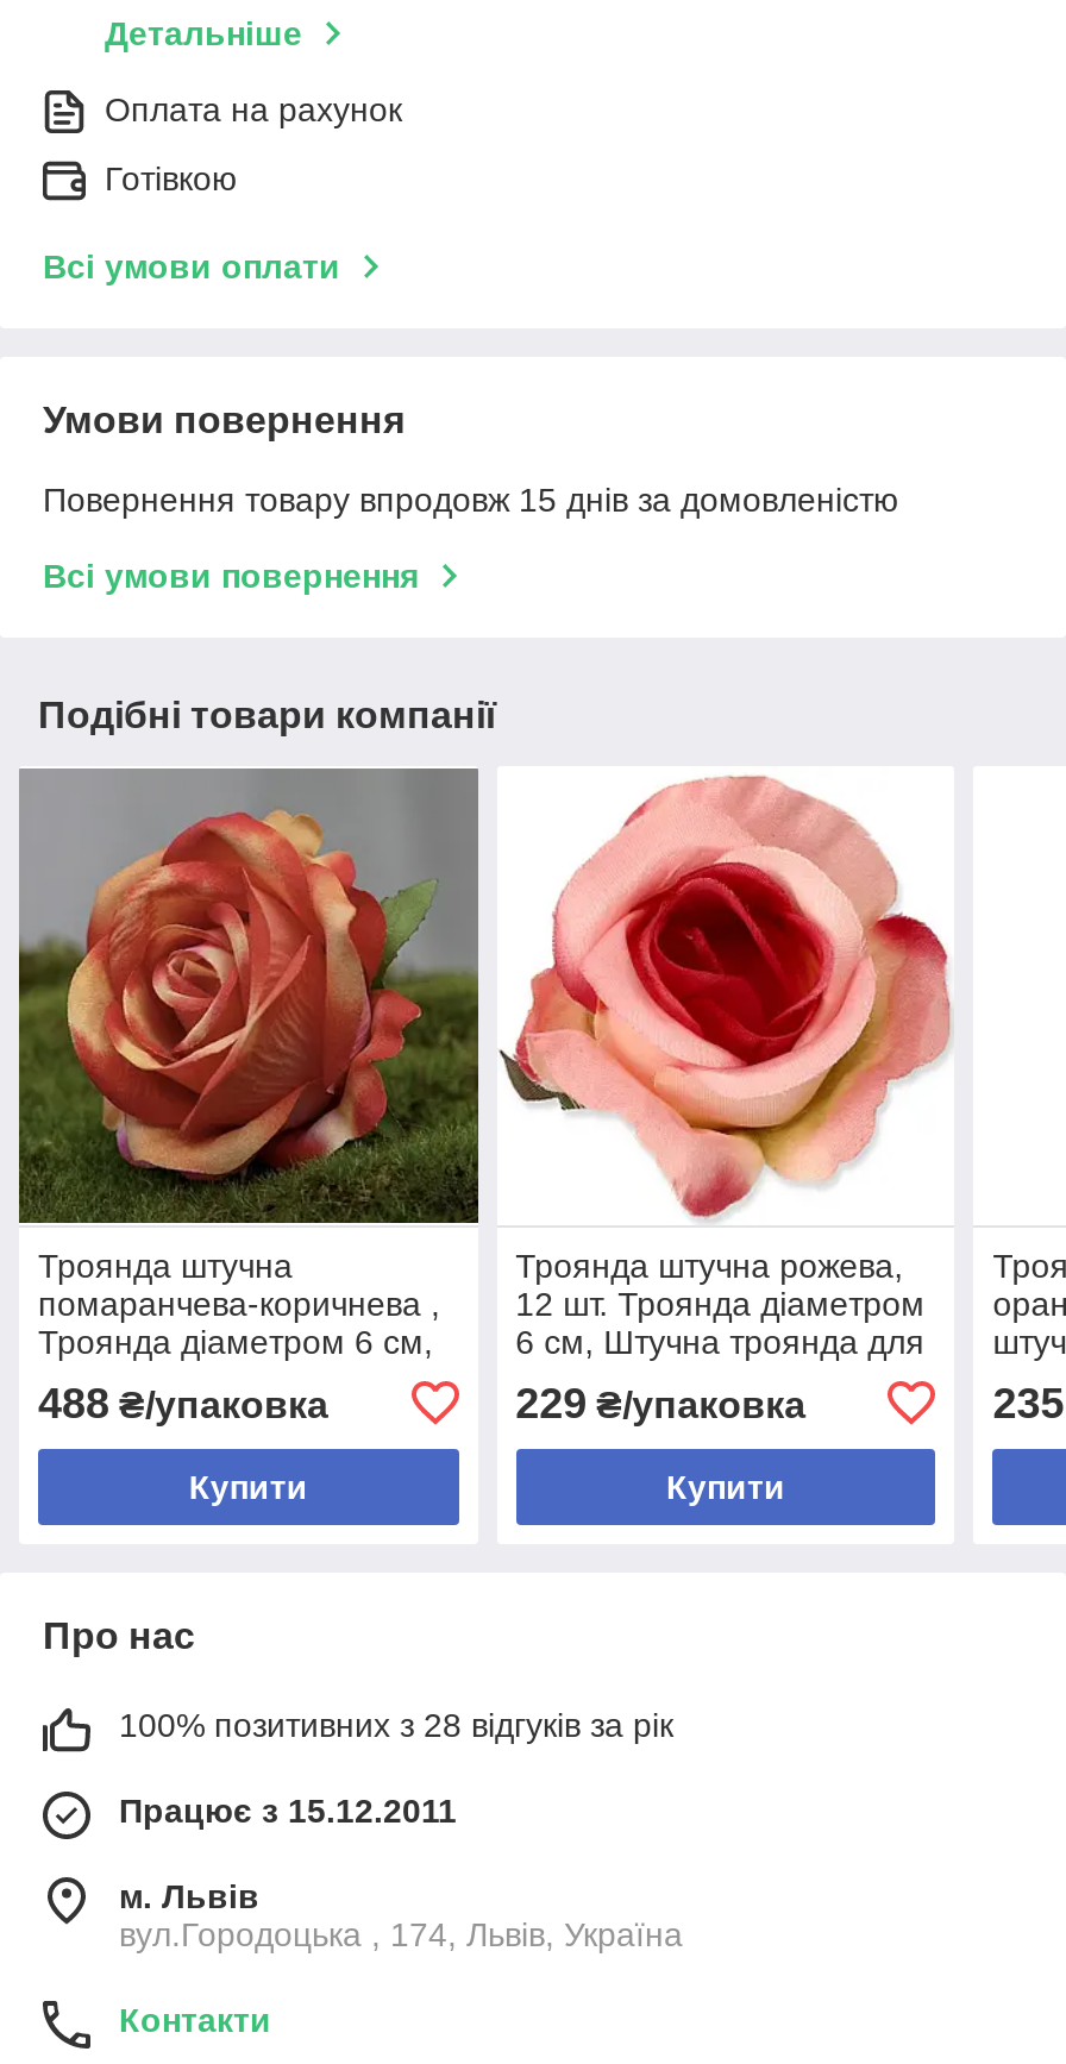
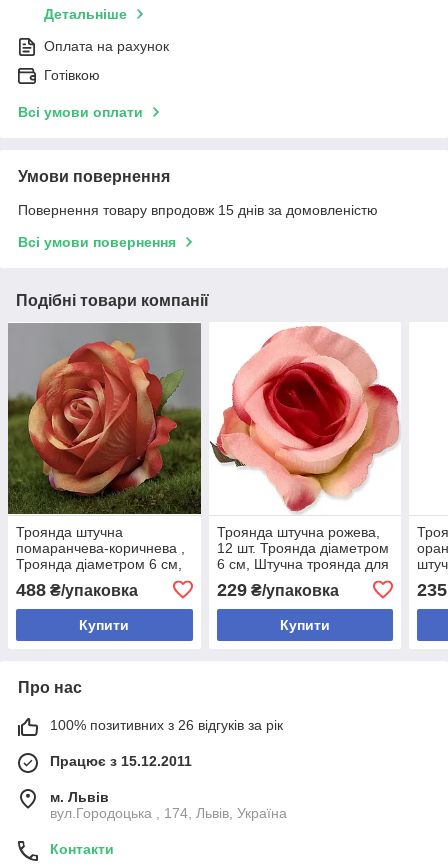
- 100% позитивних з 28 відгуків за рік
+ 100% позитивних з 26 відгуків за рік
